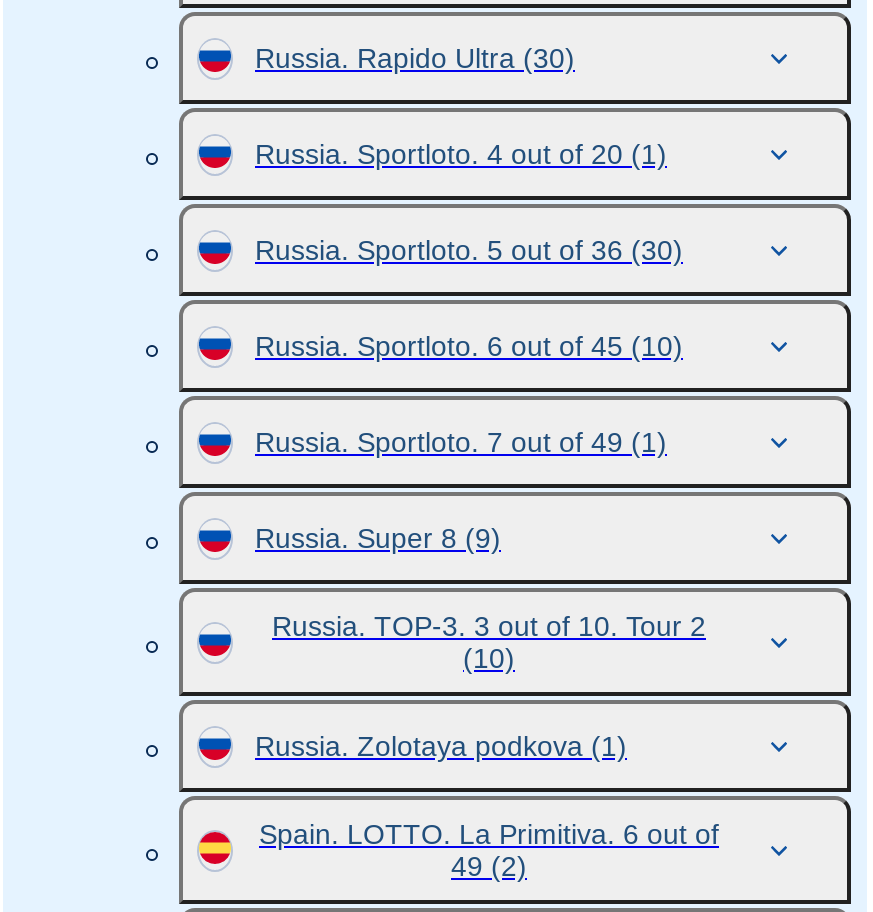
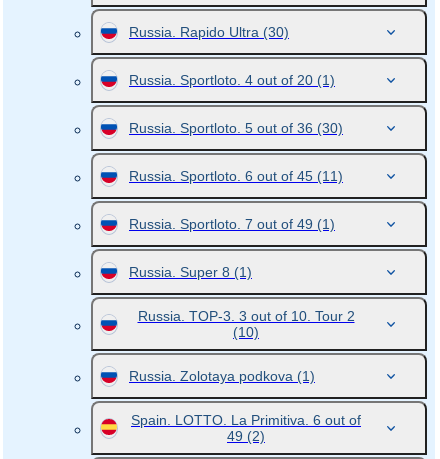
- Russia. Sportloto. 6 out of 45 (10)
+ Russia. Sportloto. 6 out of 45 (11)

- Russia. Super 8 (9)
+ Russia. Super 8 (1)
